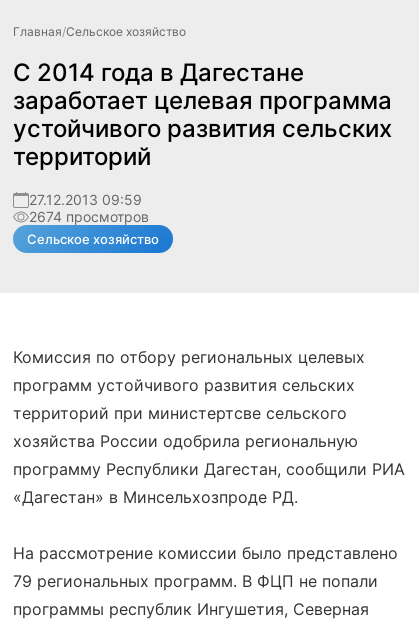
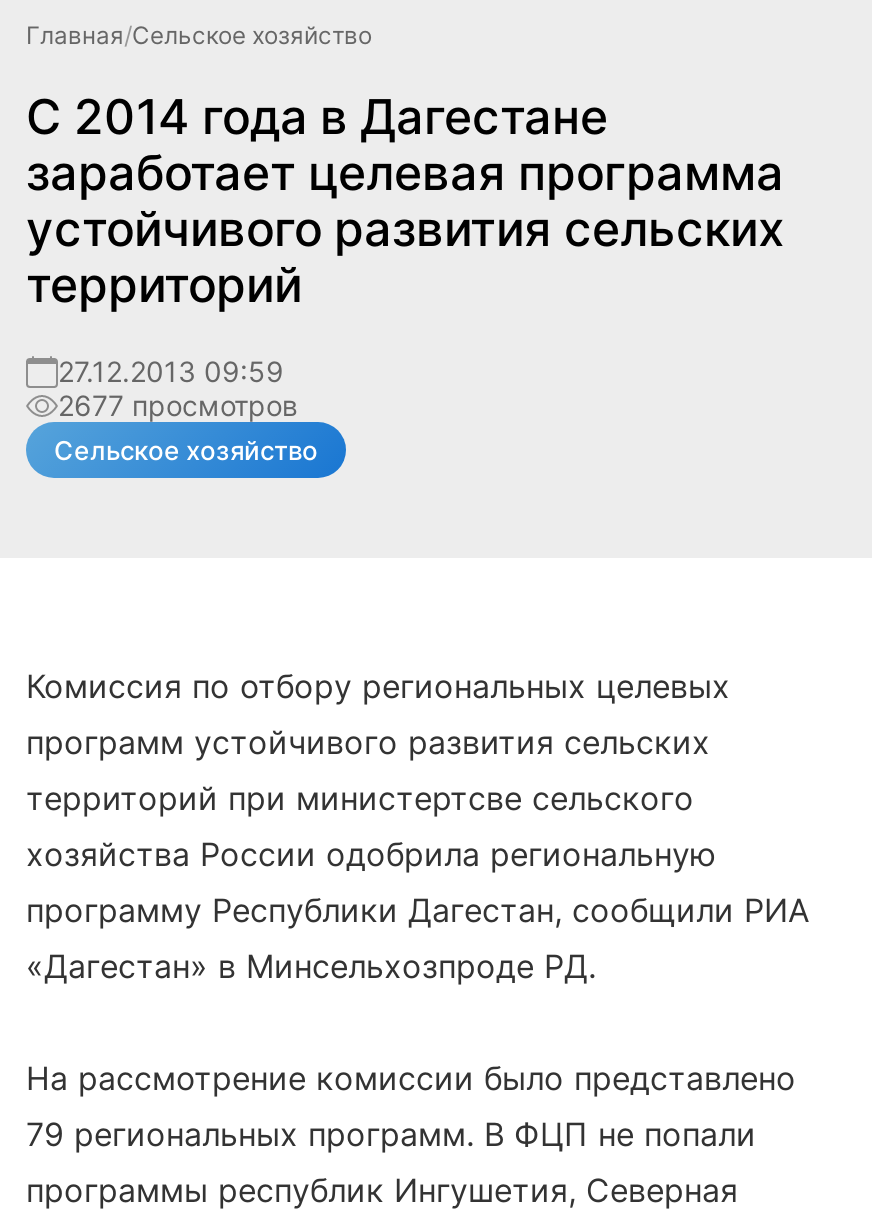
- 2674 просмотров
+ 2677 просмотров
